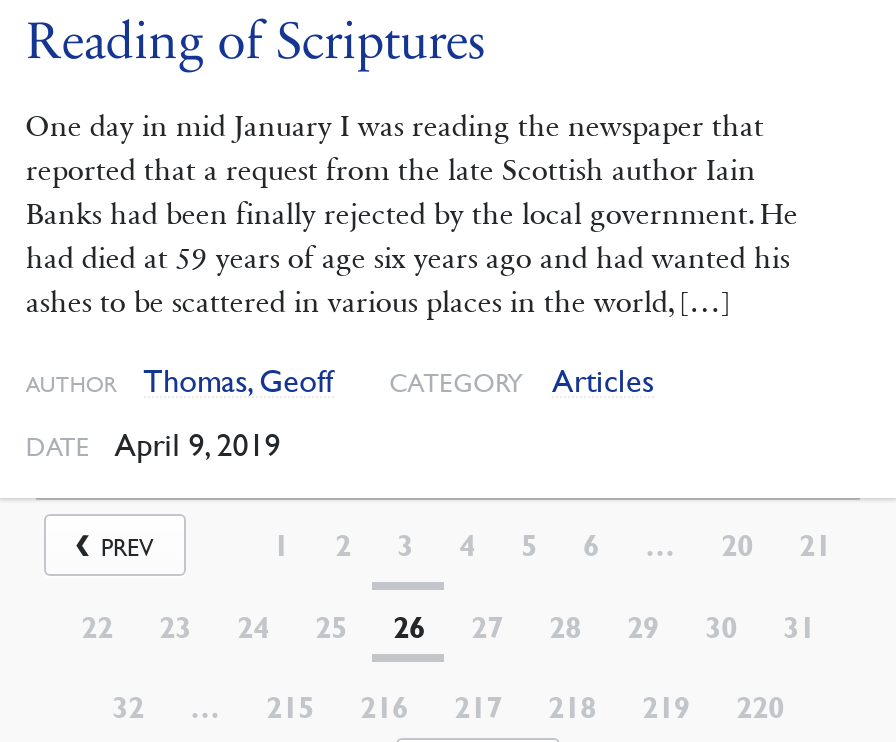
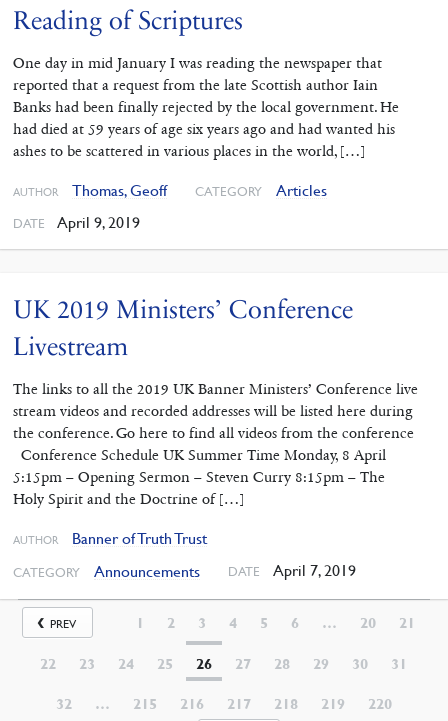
+ UK 2019 Ministers’ Conference
+ Livestream
+ The links to all the 2019 UK Banner Ministers’ Conference live
+ stream videos and recorded addresses will be listed here during
+ the conference. Go here to find all videos from the conference
+ Conference Schedule UK Summer Time Monday, 8 April
+ 5:15pm – Opening Sermon – Steven Curry 8:15pm – The
+ Holy Spirit and the Doctrine of […]
+ AUTHOR
+ Banner of Truth Trust
+ CATEGORY
+ Announcements
+ DATE
+ April 7, 2019
